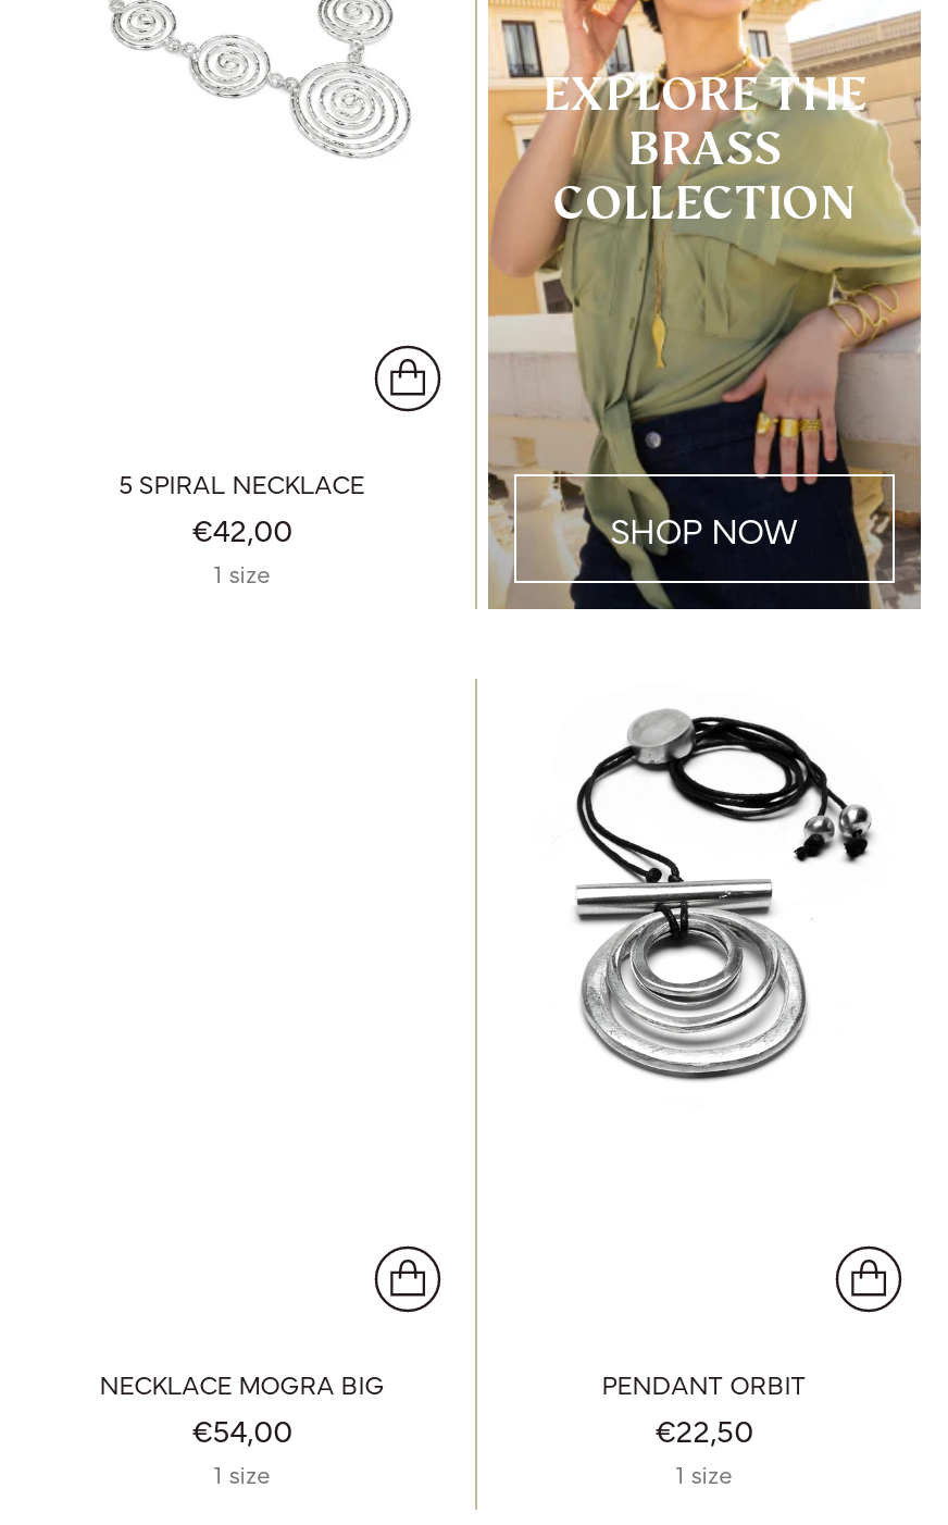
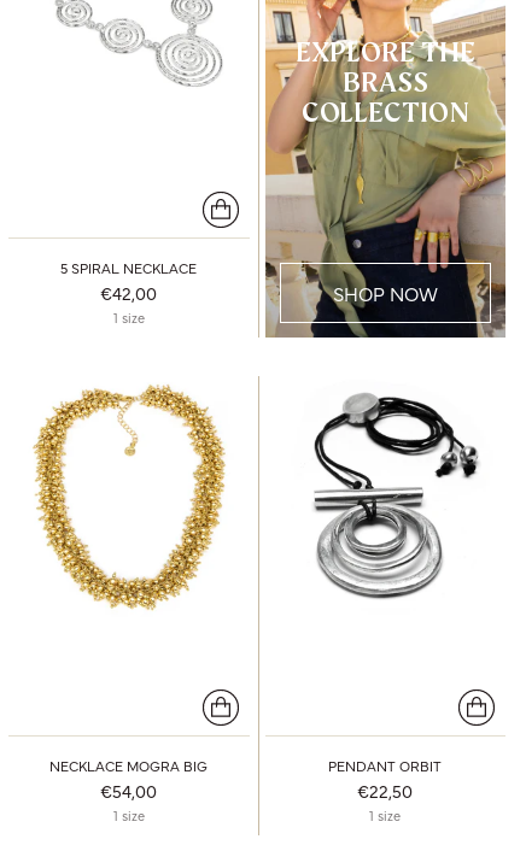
+ [image]
